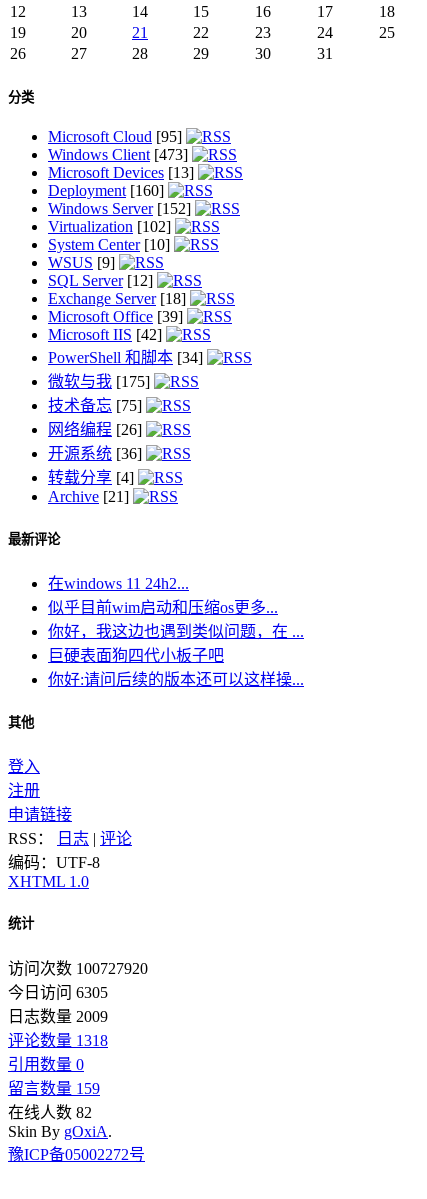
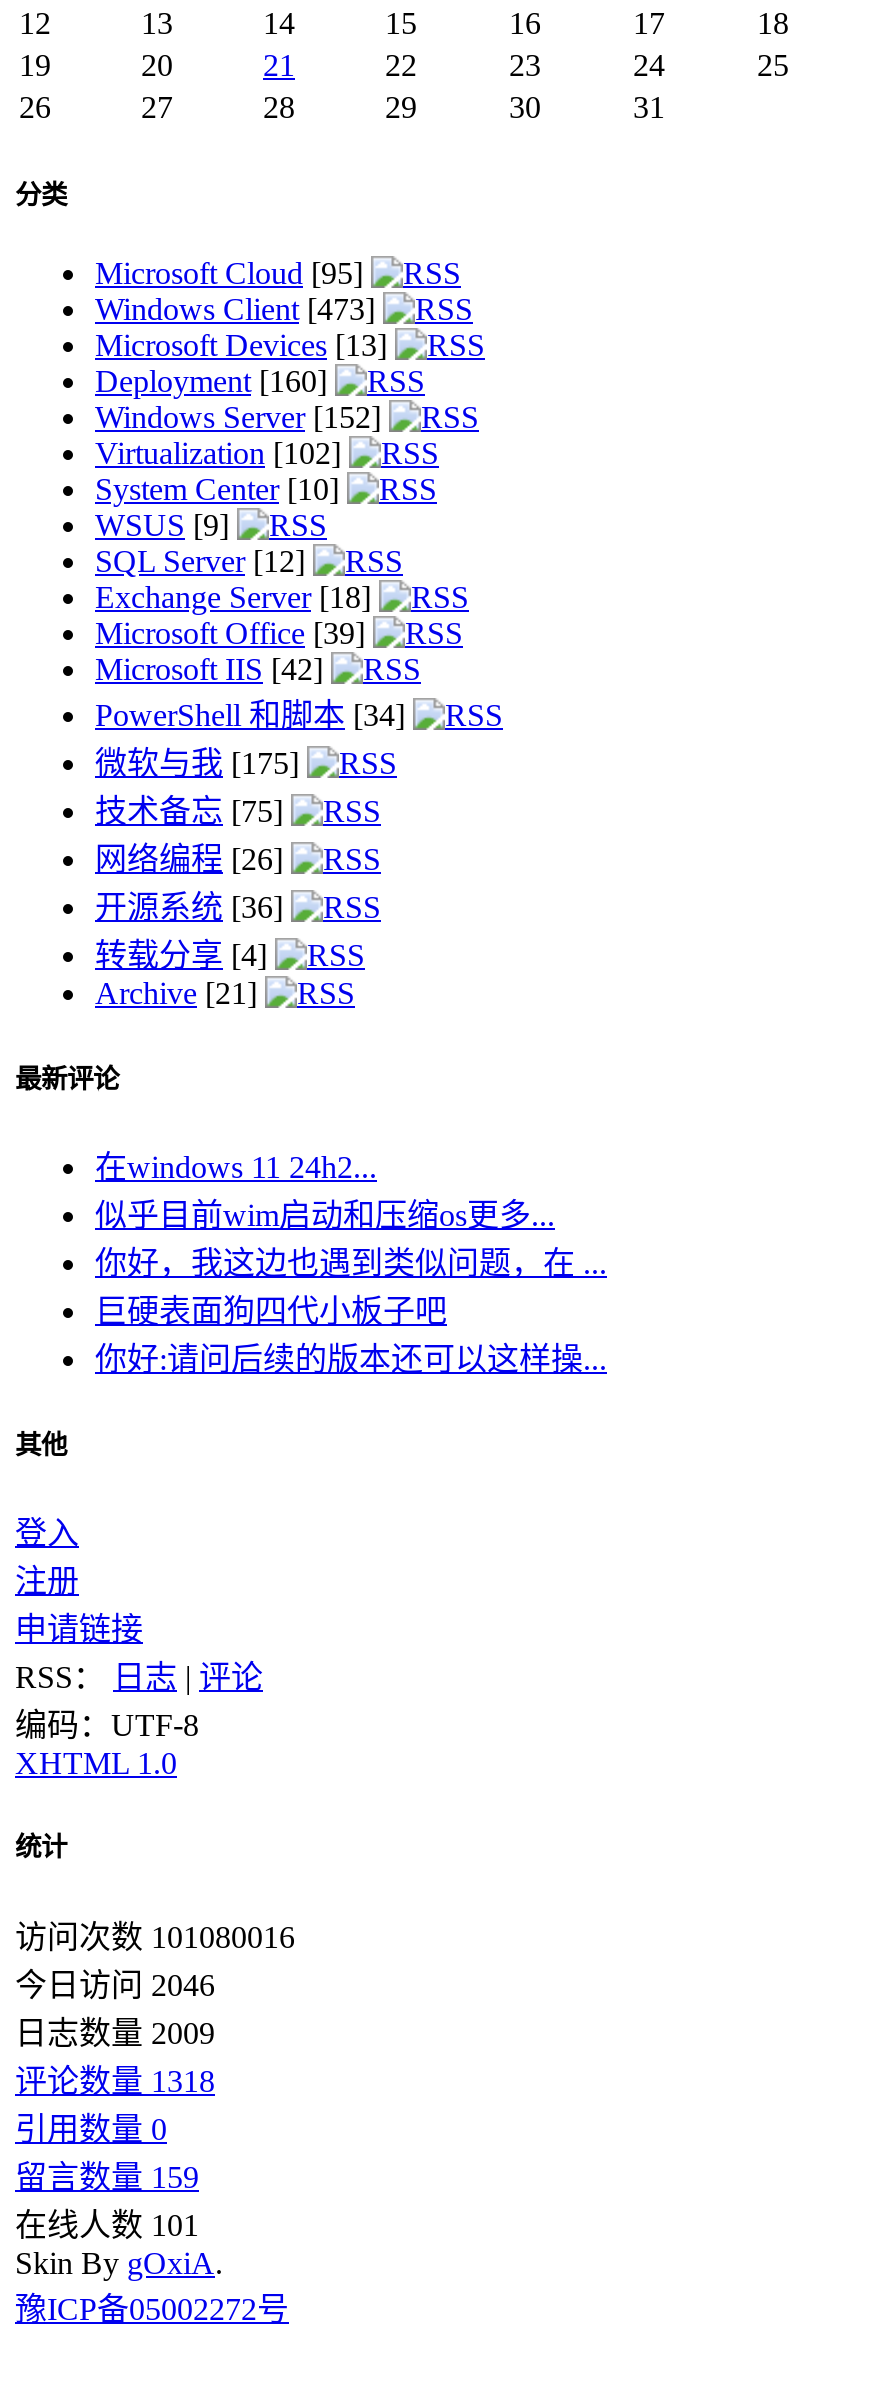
- 访问次数 100727920
+ 访问次数 101080016

- 今日访问 6305
+ 今日访问 2046

- 在线人数 82
+ 在线人数 101
